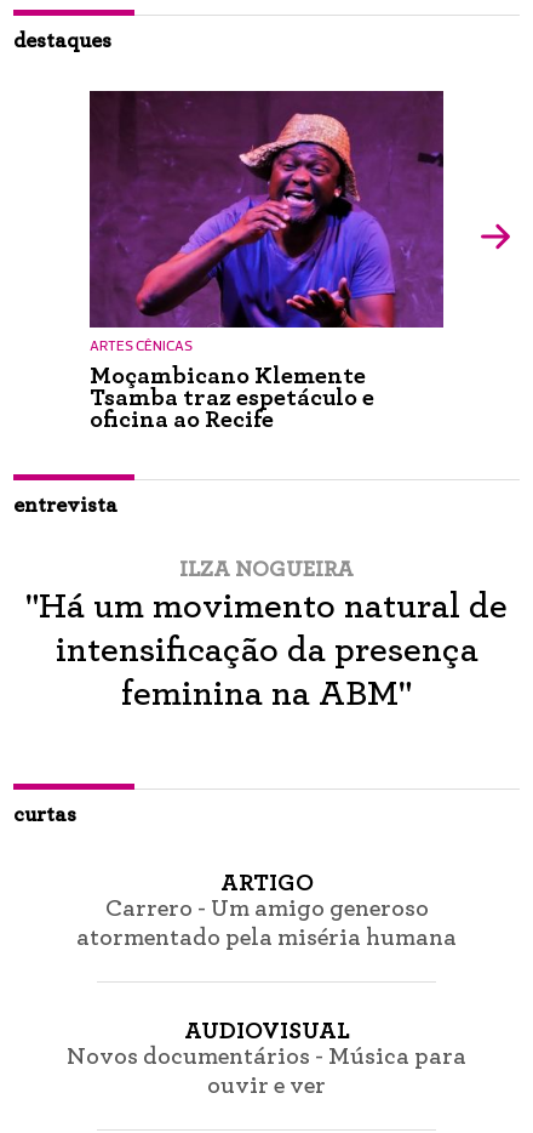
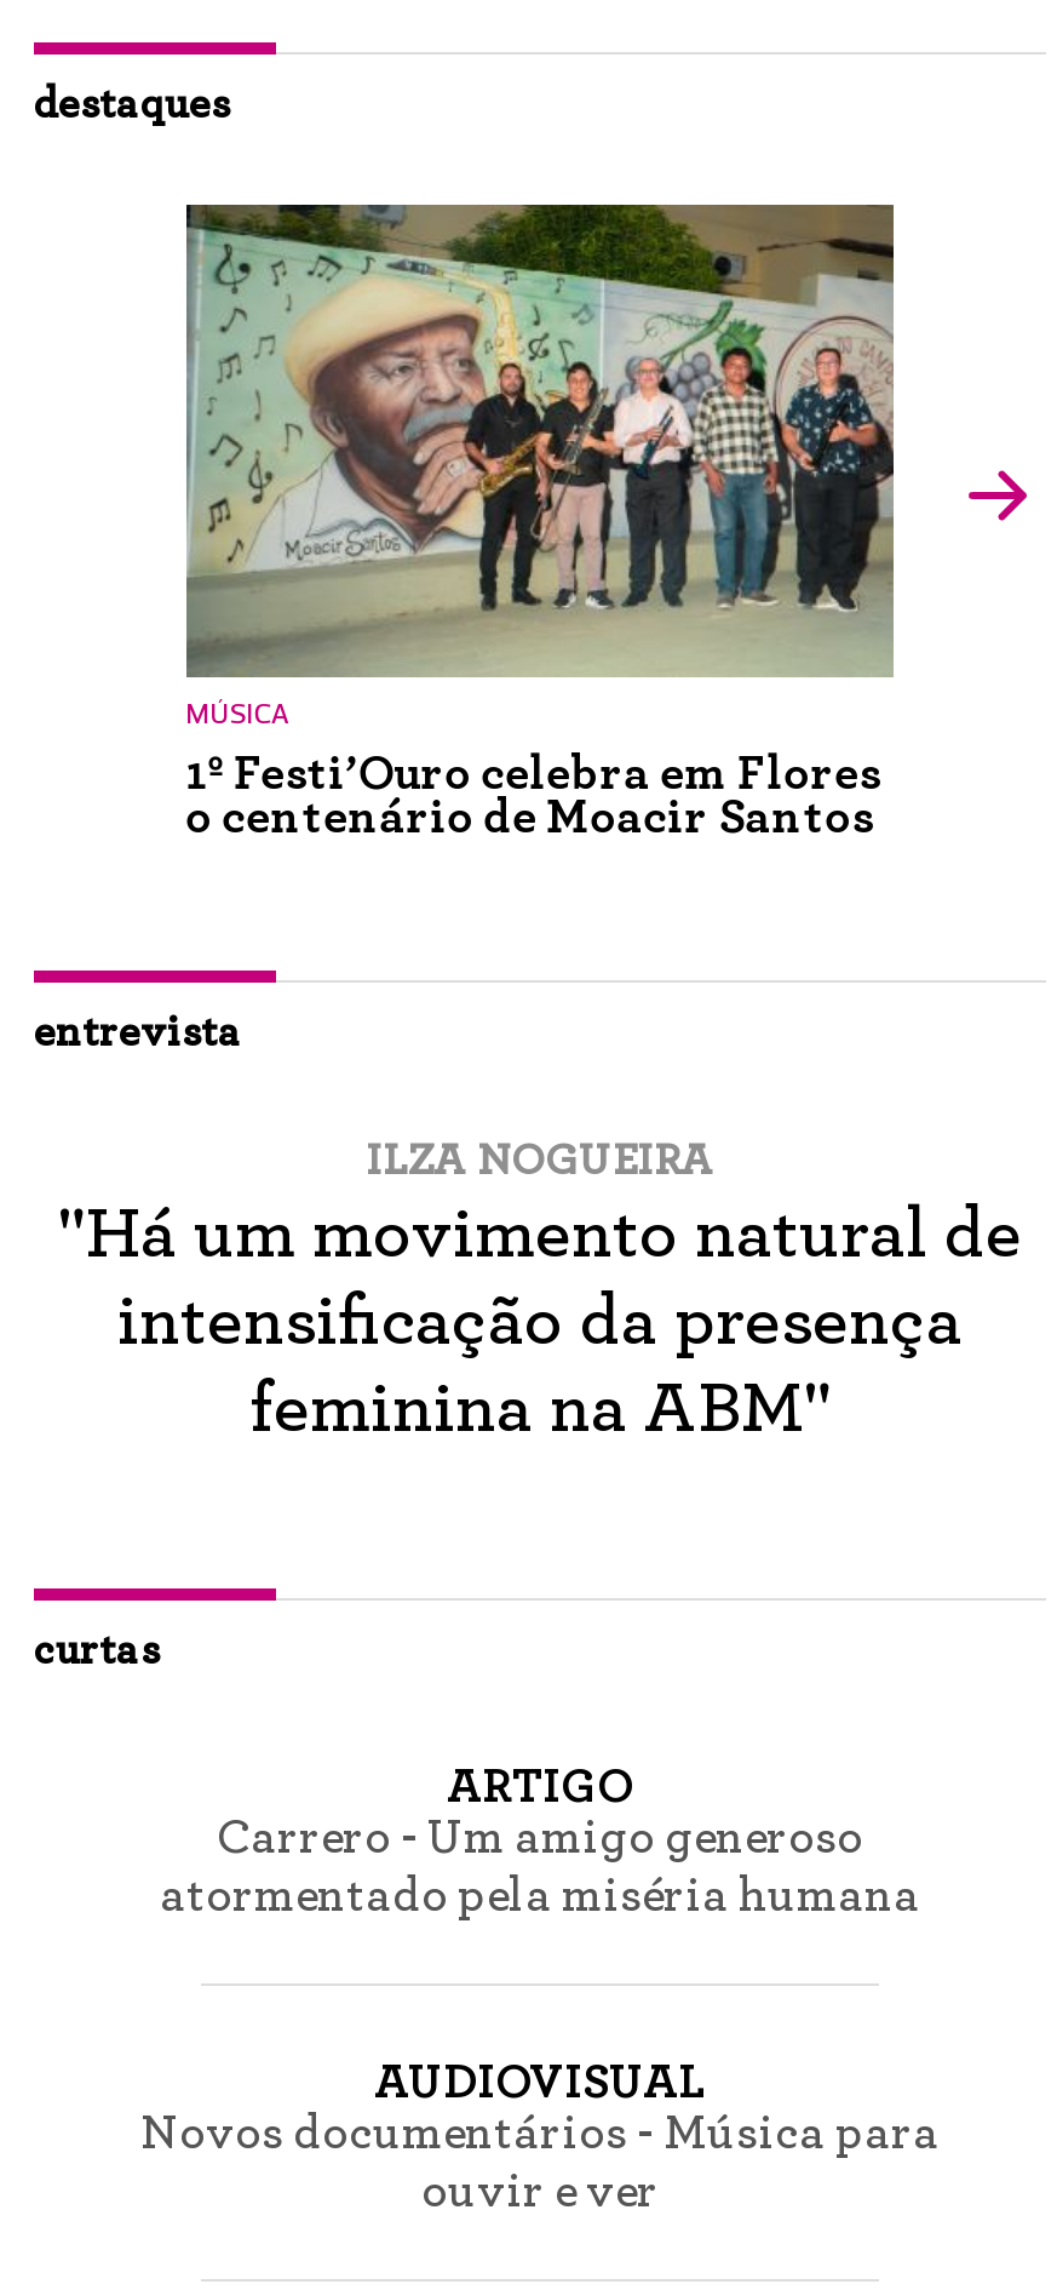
- [image]
- ARTES CÊNICAS
- Moçambicano Klemente
- Tsamba traz espetáculo e
- oficina ao Recife
+ [image]
+ MÚSICA
+ 1º Festi’Ouro celebra em Flores
+ o centenário de Moacir Santos
